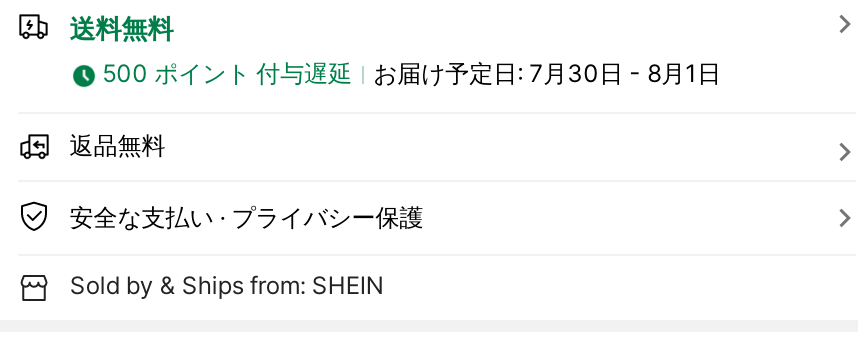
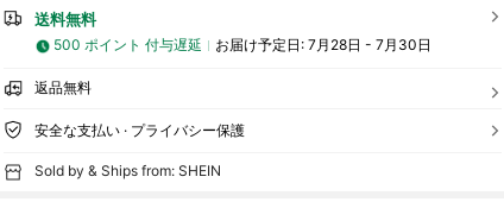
- お届け予定日: 7月30日 - 8月1日
+ お届け予定日: 7月28日 - 7月30日
